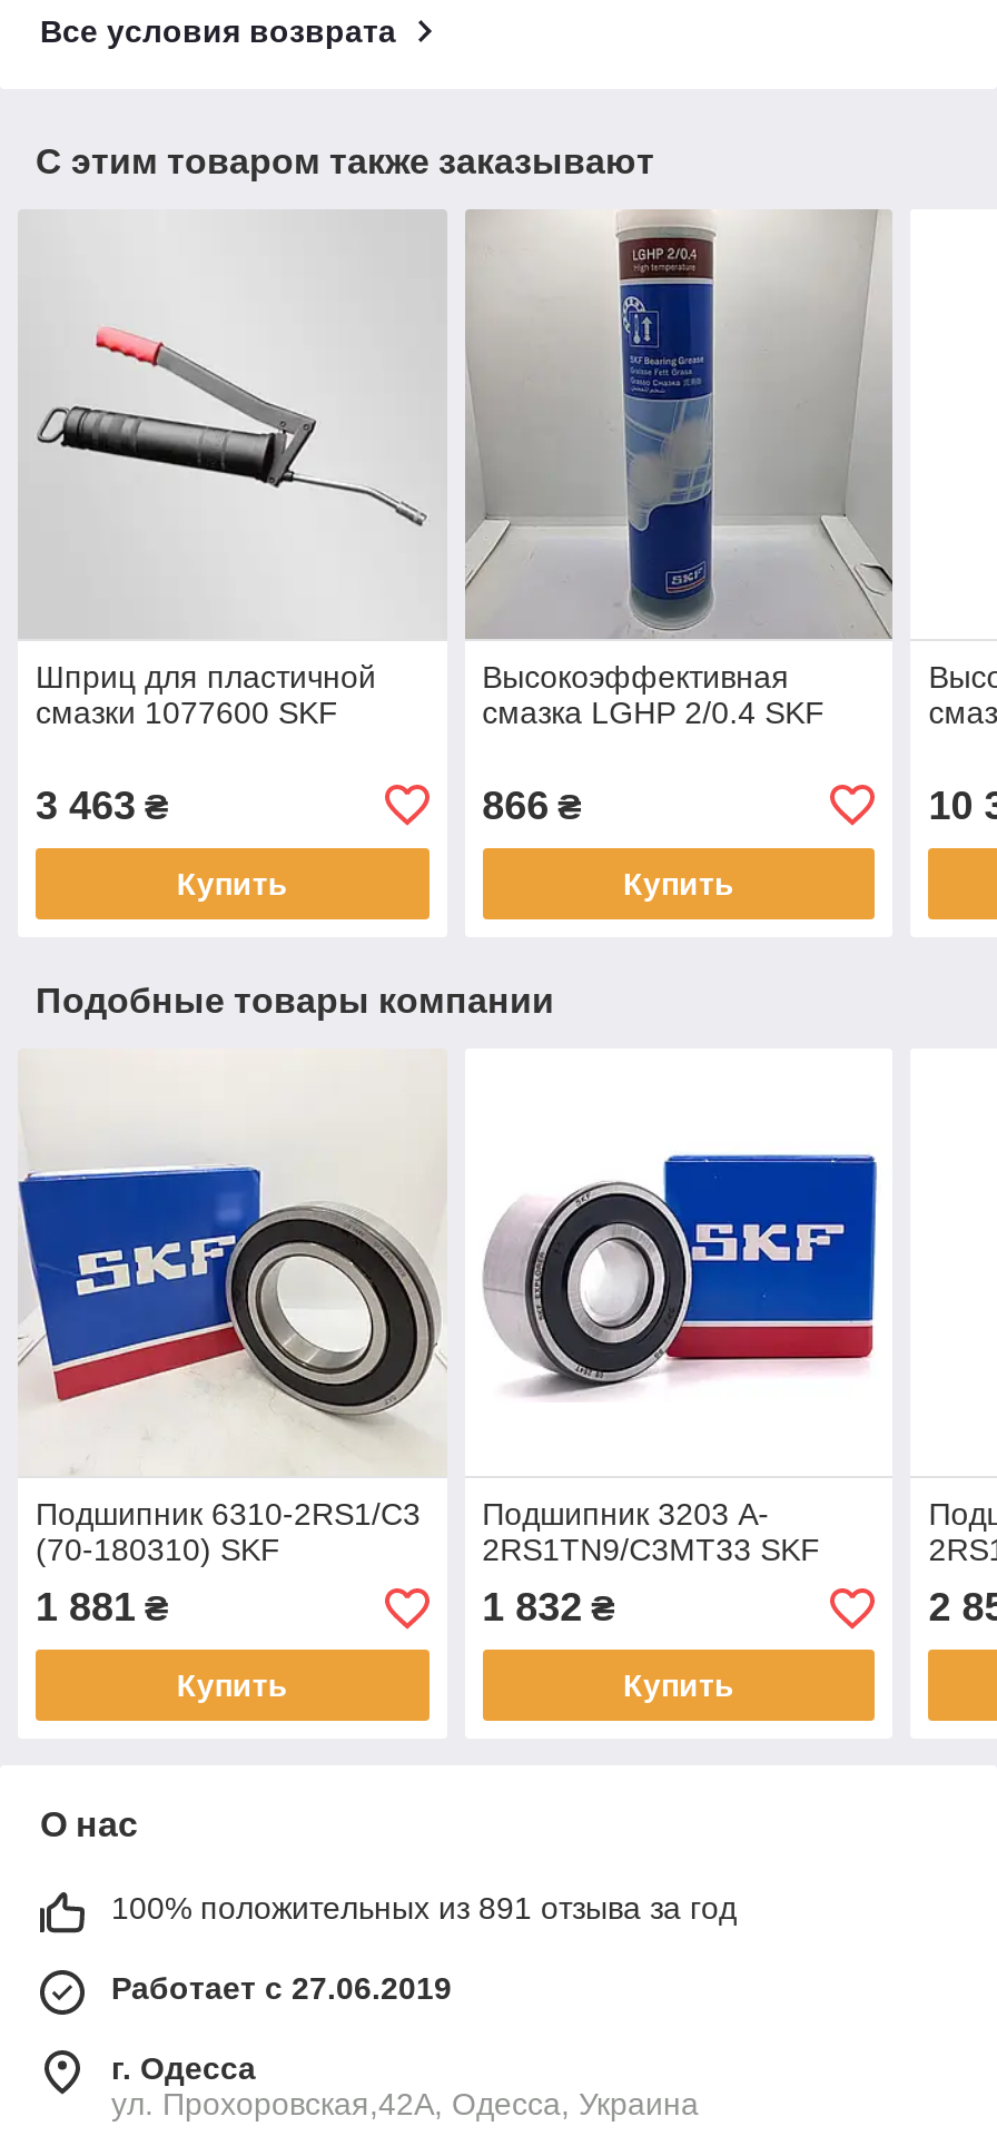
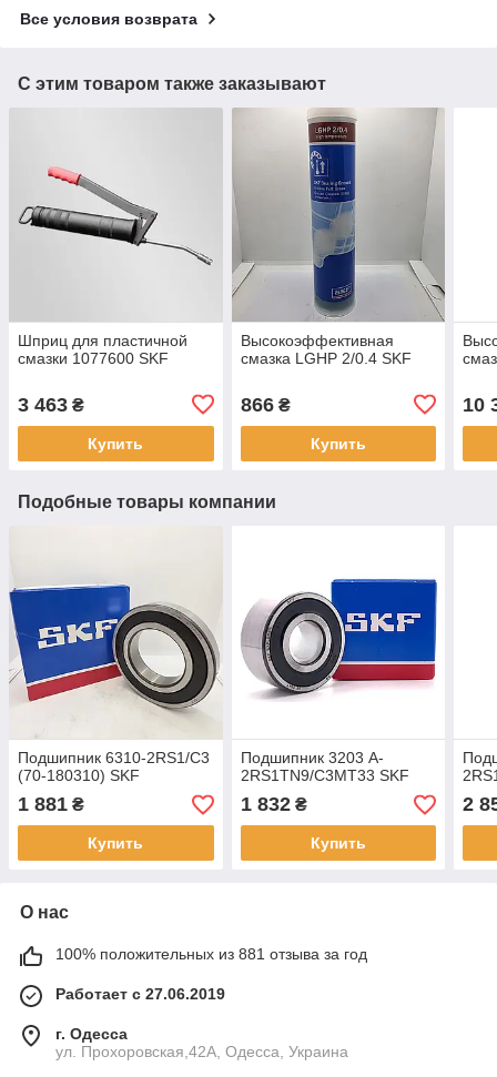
- 100% положительных из 891 отзыва за год
+ 100% положительных из 881 отзыва за год
